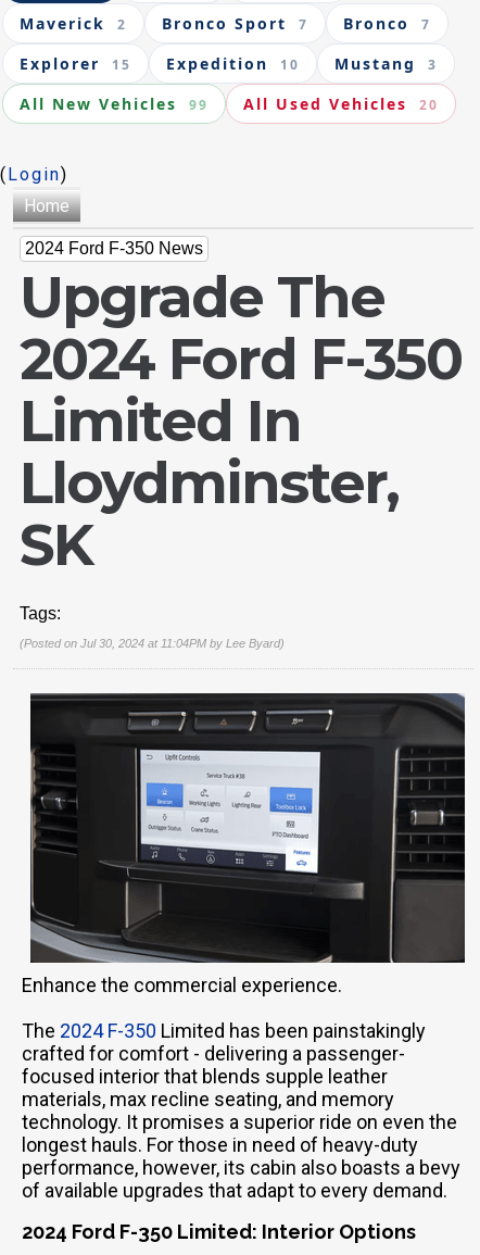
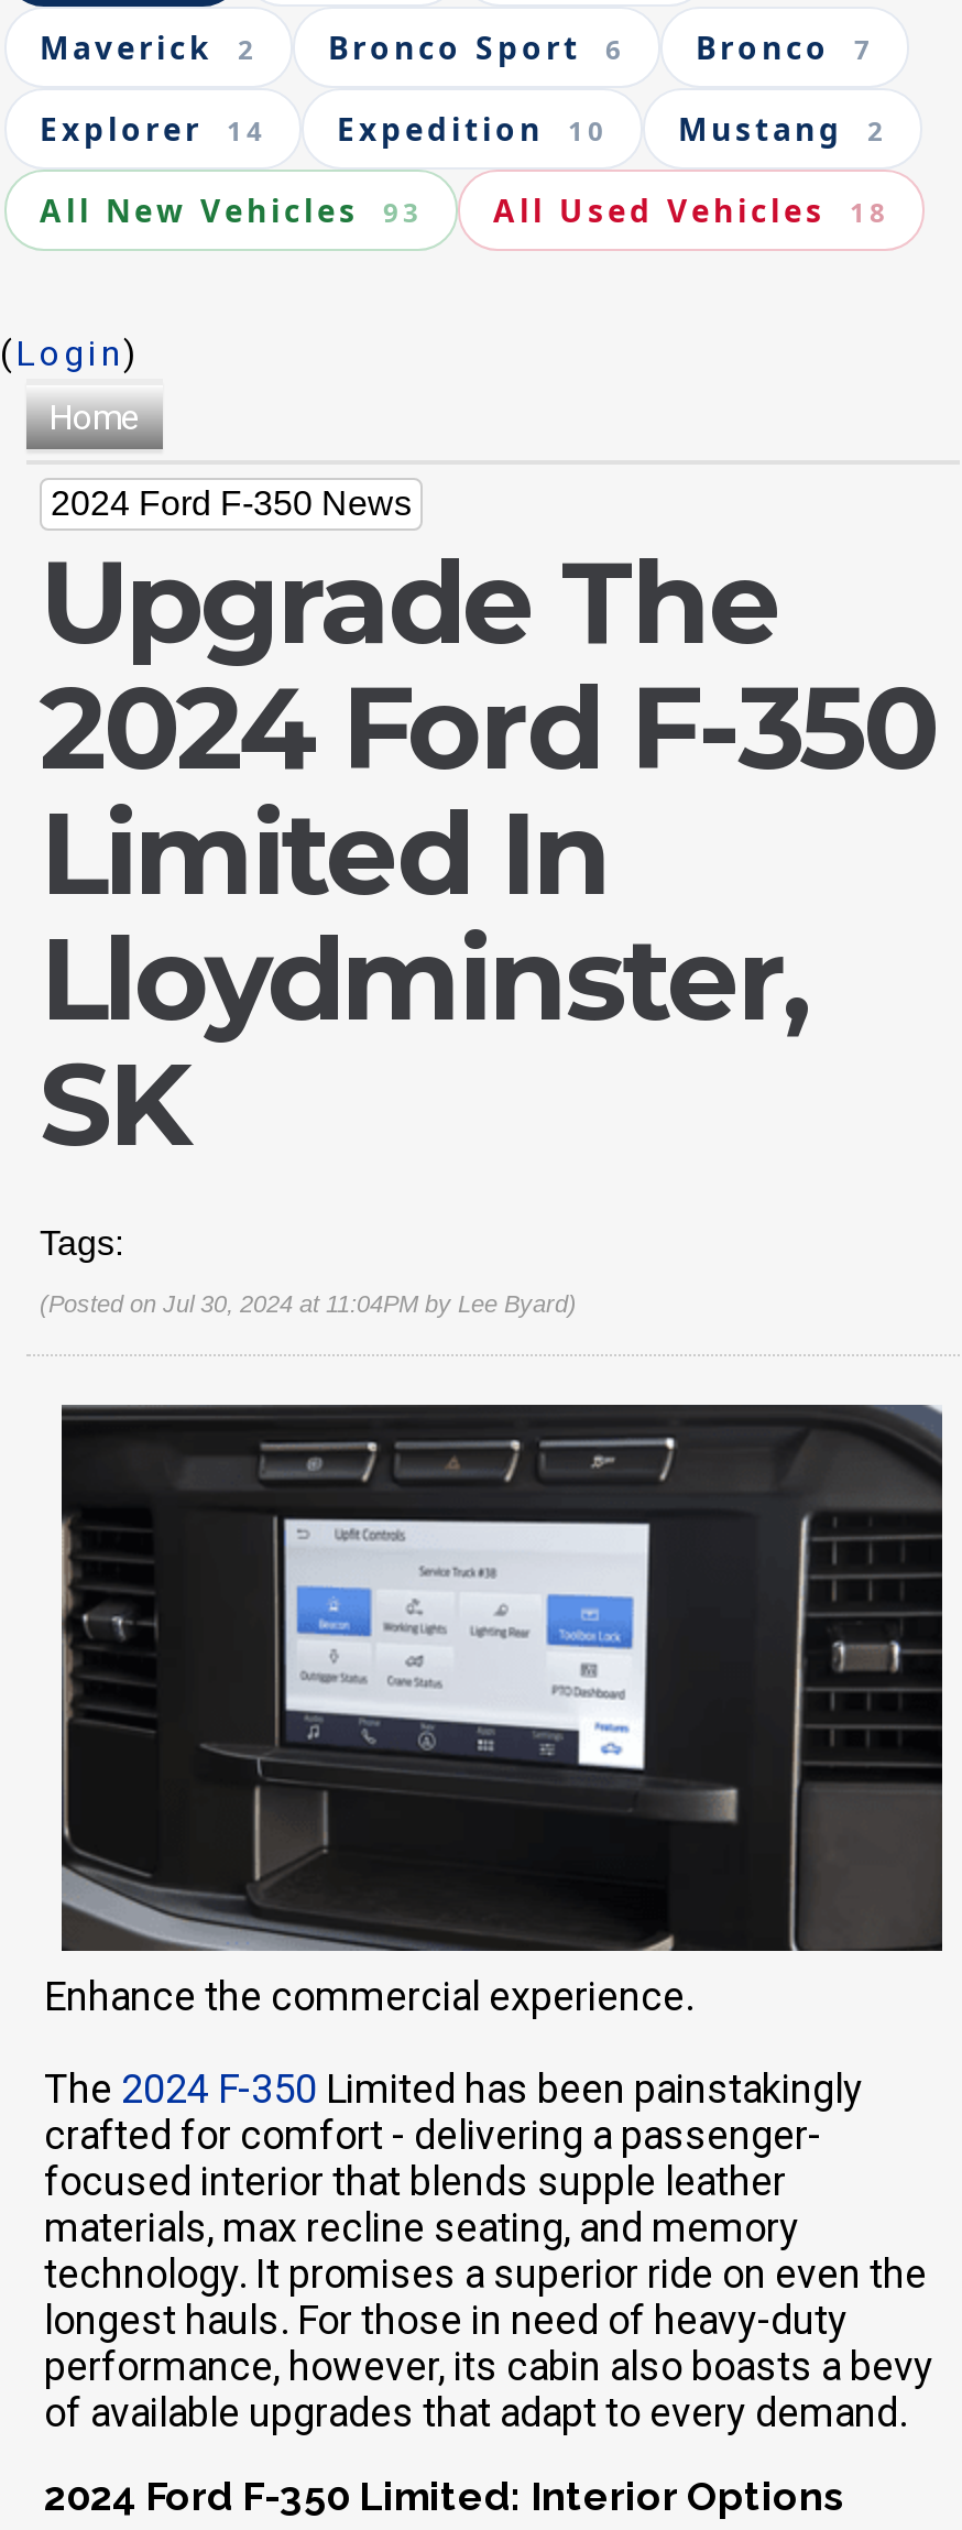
- Maverick 2 Bronco Sport 7 Bronco 7
+ Maverick 2 Bronco Sport 6 Bronco 7

- 15
+ 14

- 3
+ 2

- 99
+ 93

- 20
+ 18
